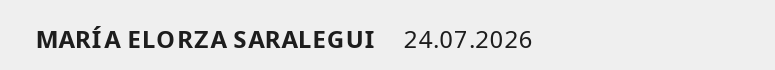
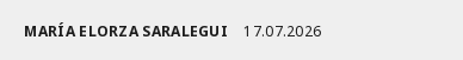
- MARÍA ELORZA SARALEGUI 24.07.2026
+ MARÍA ELORZA SARALEGUI 17.07.2026
